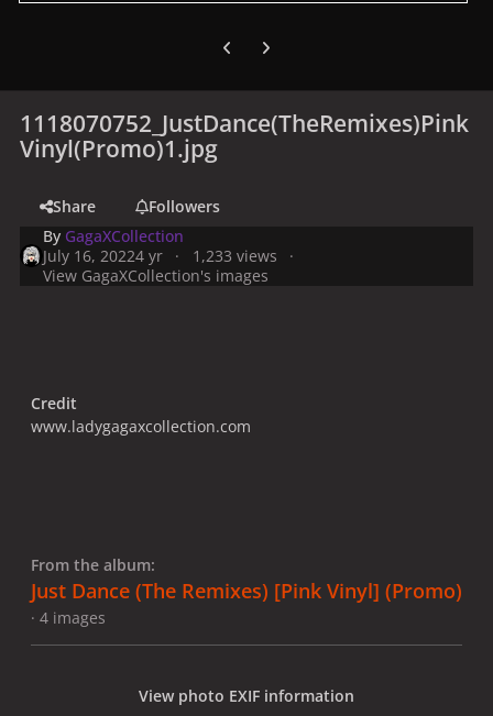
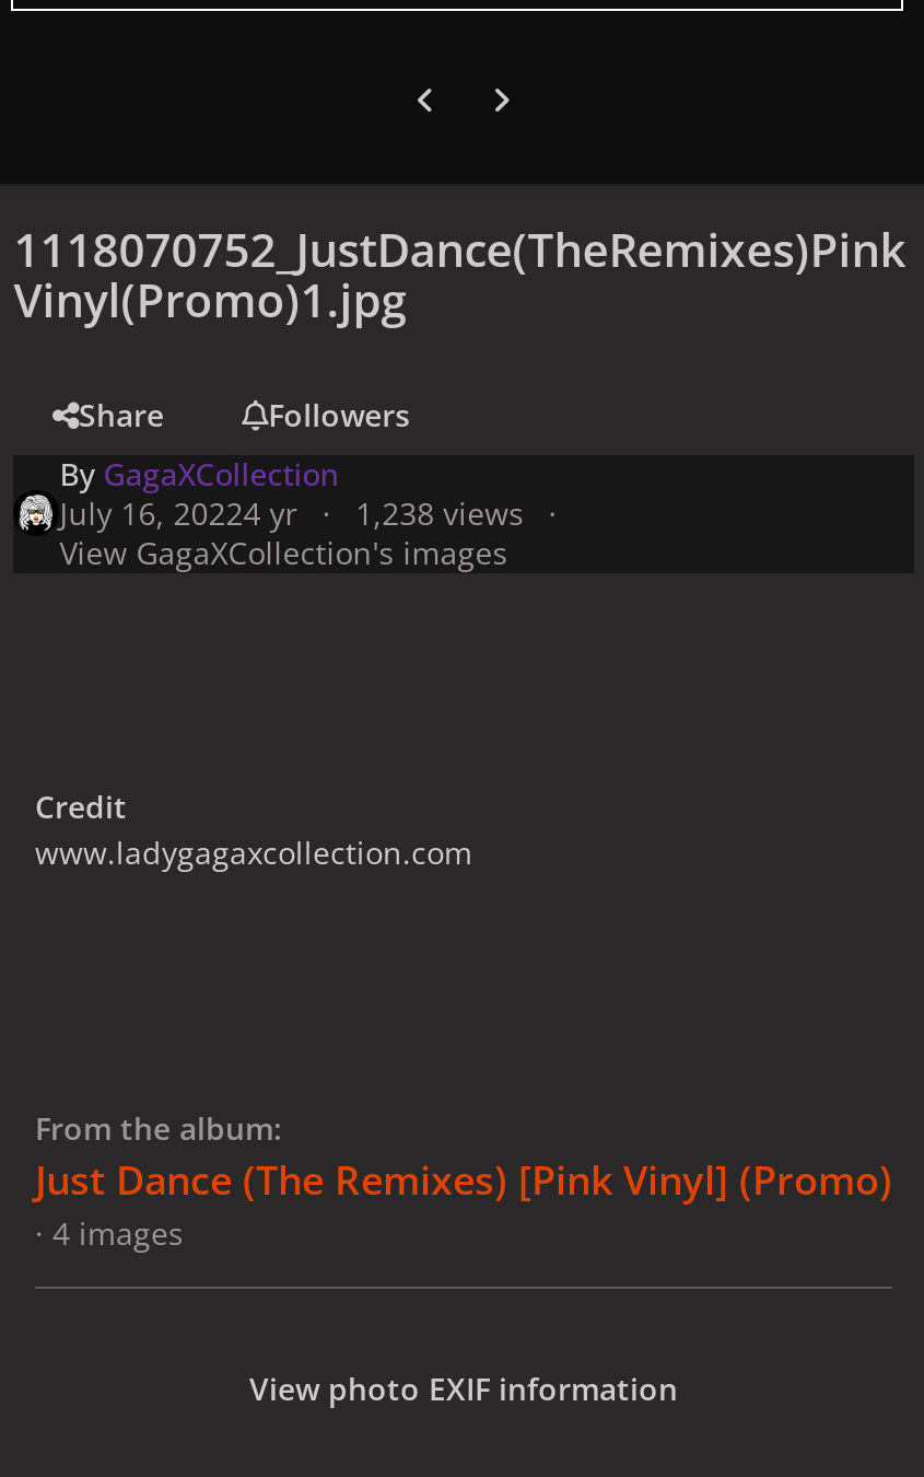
- July 16, 20224 yr 1,233 views
+ July 16, 20224 yr 1,238 views
